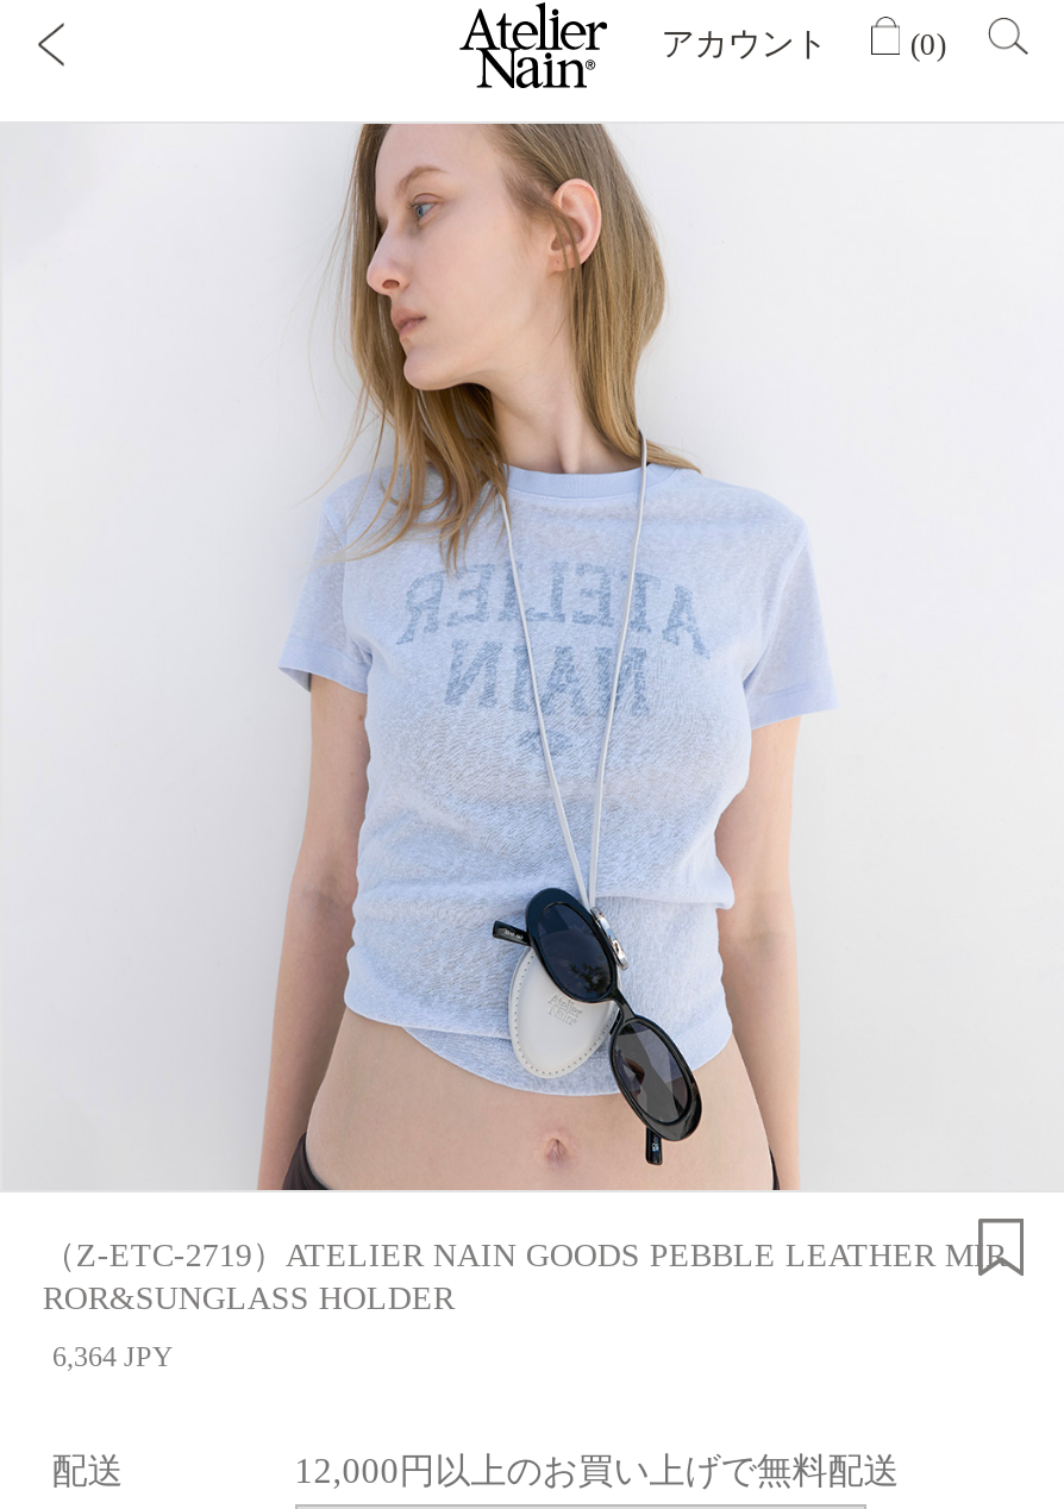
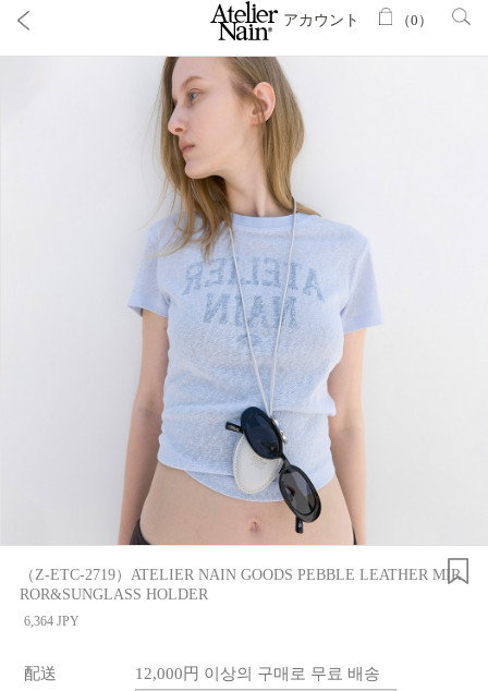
- (0)
+ （0）

- 12,000円以上のお買い上げで無料配送
+ 12,000円 이상의 구매로 무료 배송
